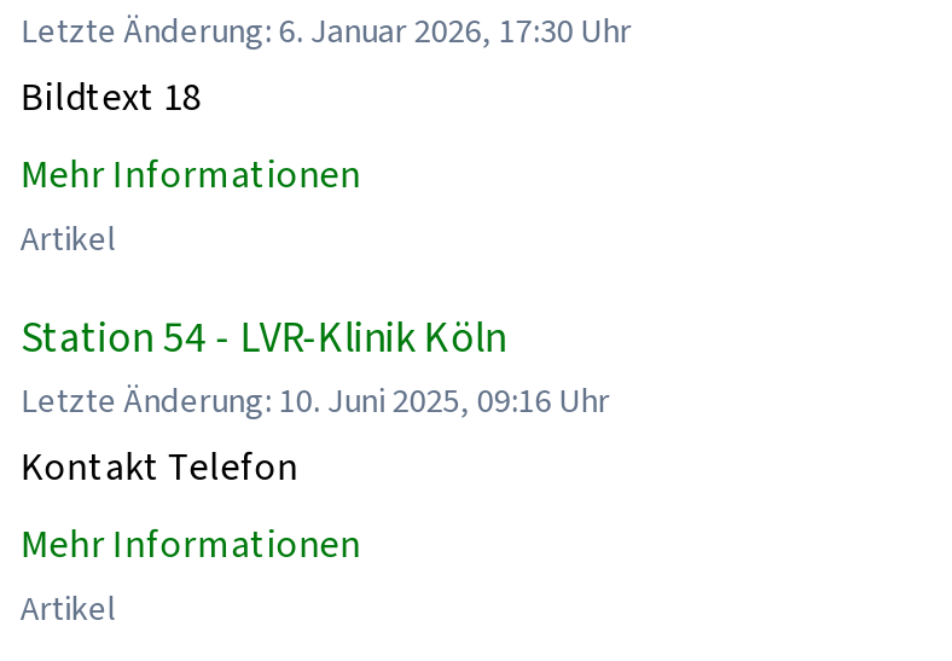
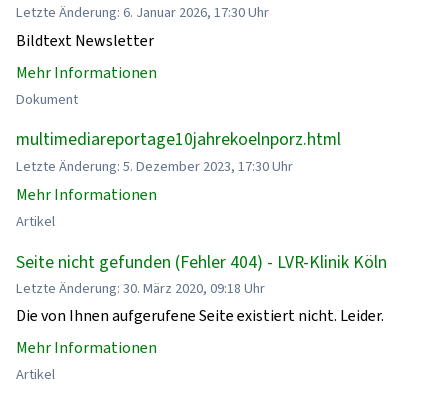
- Bildtext 18
+ Bildtext Newsletter
+ Mehr Informationen
+ Dokument
+ multimediareportage10jahrekoelnporz.html
+ Letzte Änderung: 5. Dezember 2023, 17:30 Uhr

- Station 54 - LVR-Klinik Köln
- Letzte Änderung: 10. Juni 2025, 09:16 Uhr
- Kontakt Telefon
+ Seite nicht gefunden (Fehler 404) - LVR-Klinik Köln
+ Letzte Änderung: 30. März 2020, 09:18 Uhr
+ Die von Ihnen aufgerufene Seite existiert nicht. Leider.
